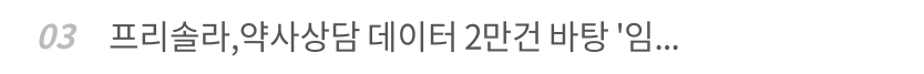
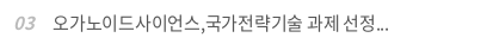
- 프리솔라,약사상담 데이터 2만건 바탕 '임...
+ 오가노이드사이언스,국가전략기술 과제 선정...
